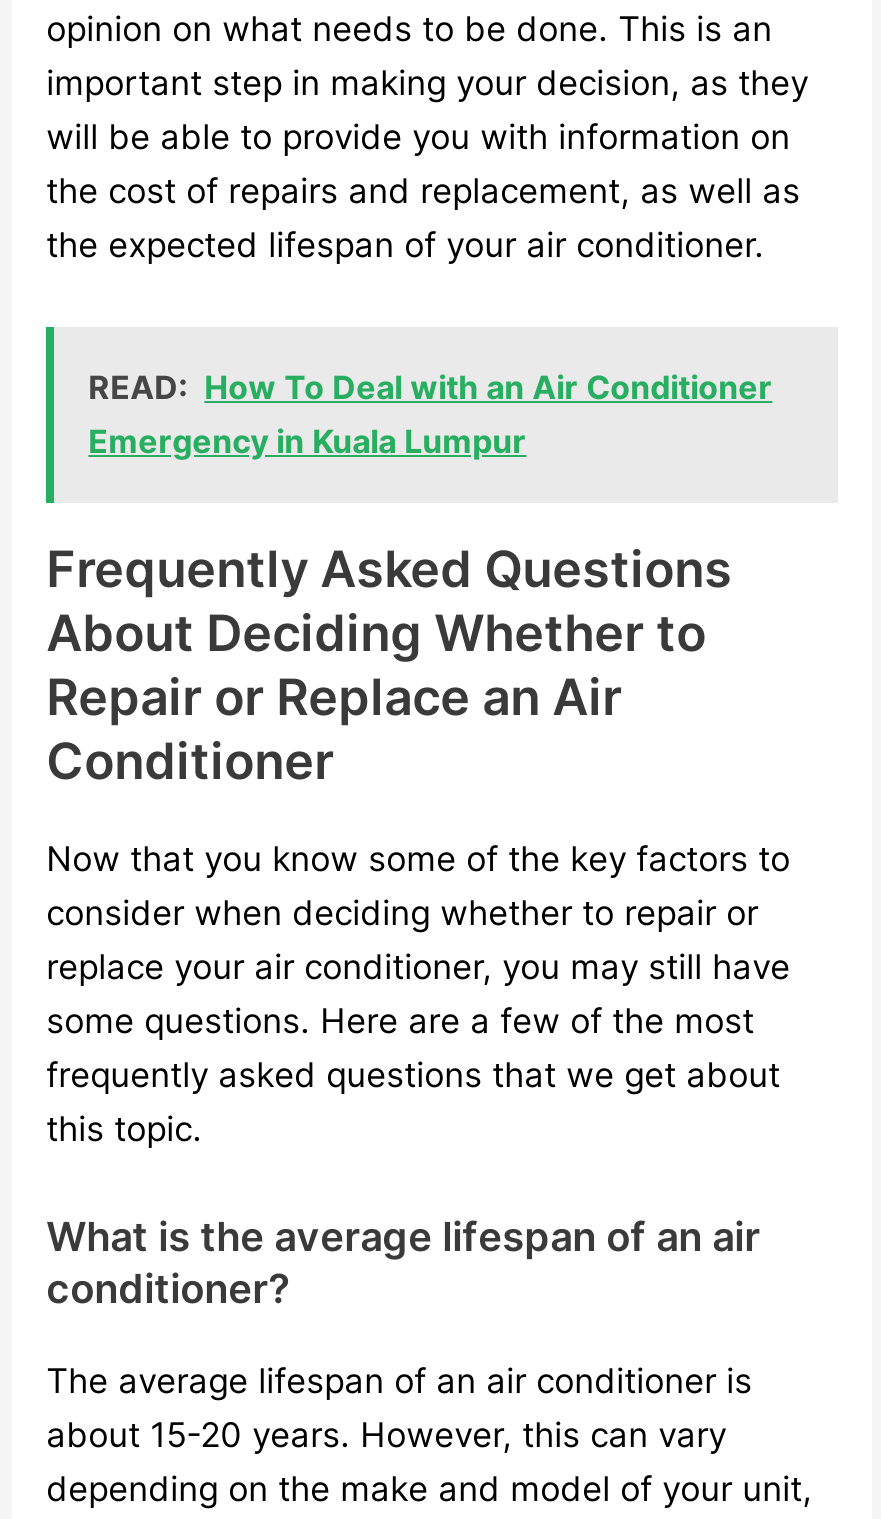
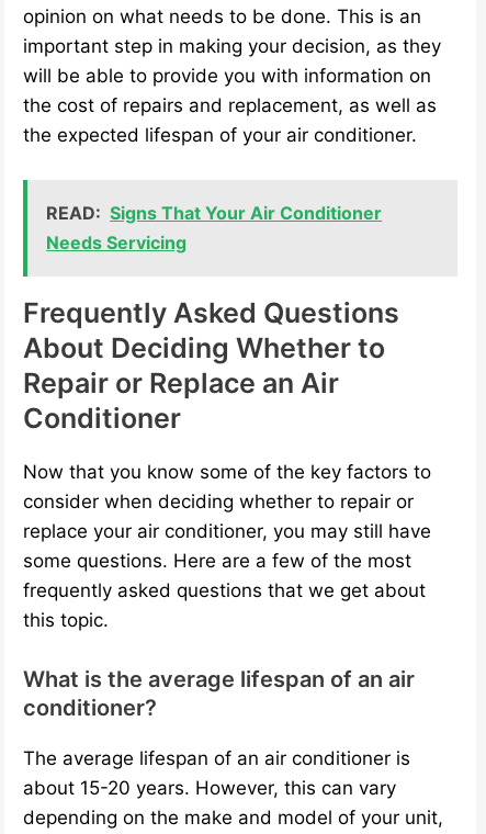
- READ: How To Deal with an Air Conditioner
- Emergency in Kuala Lumpur
+ READ: Signs That Your Air Conditioner
+ Needs Servicing
